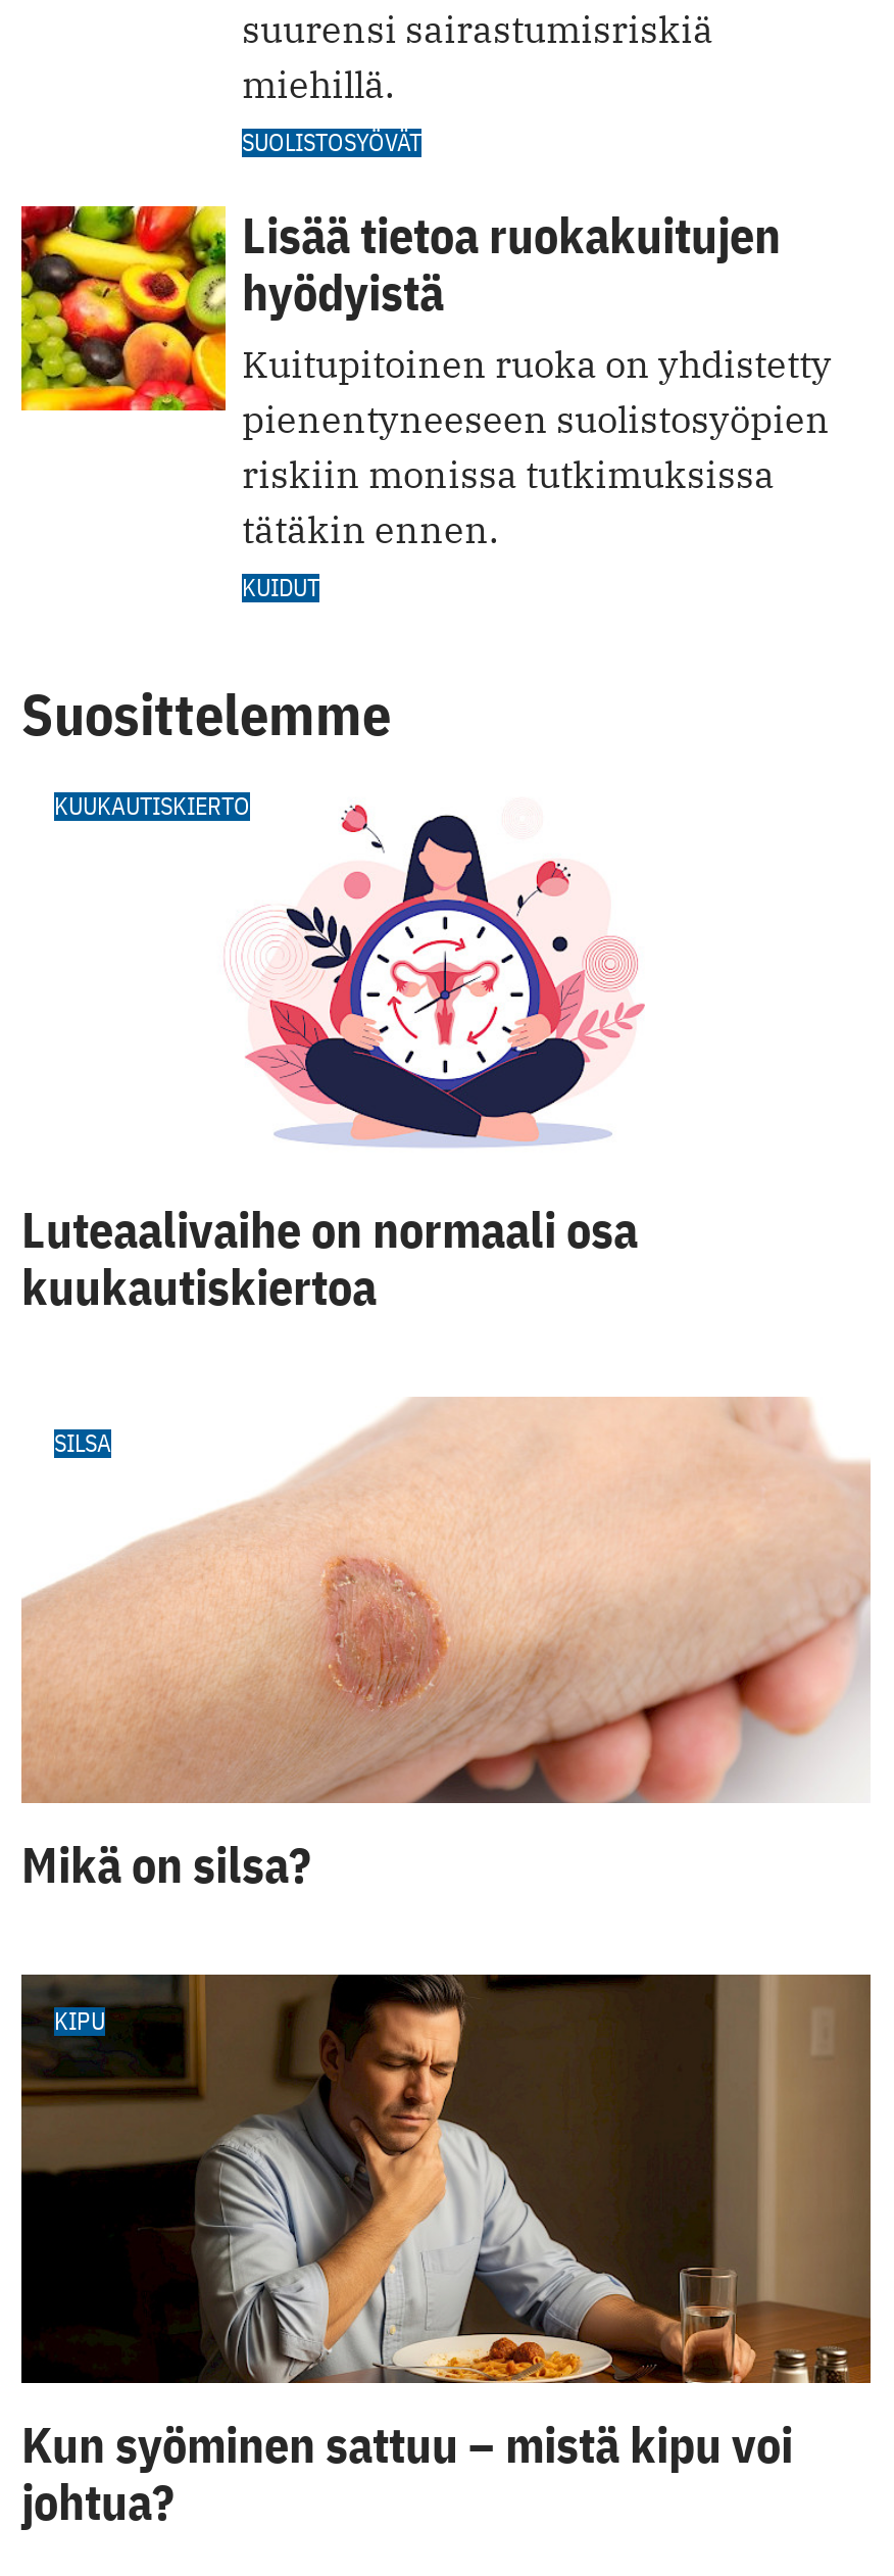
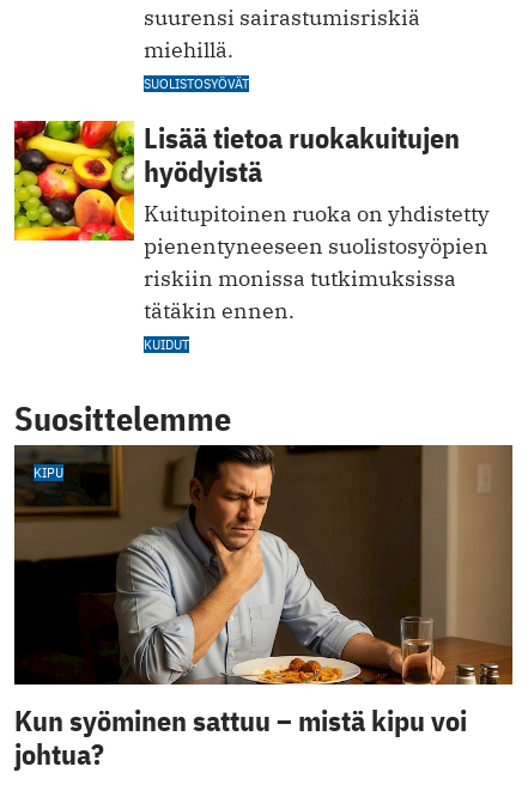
- [image]
- KUUKAUTISKIERTO

- [image]
- Luteaalivaihe on normaali osa
- kuukautiskiertoa
- SILSA

- Mikä on silsa?
